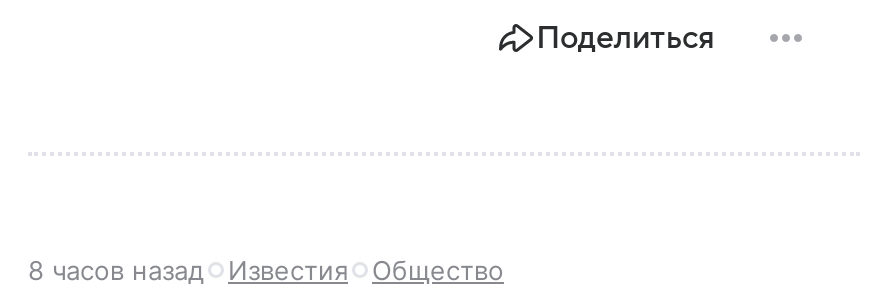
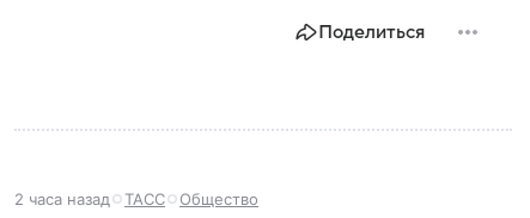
- 8 часов назад
- Известия
+ 2 часа назад
+ ТАСС
